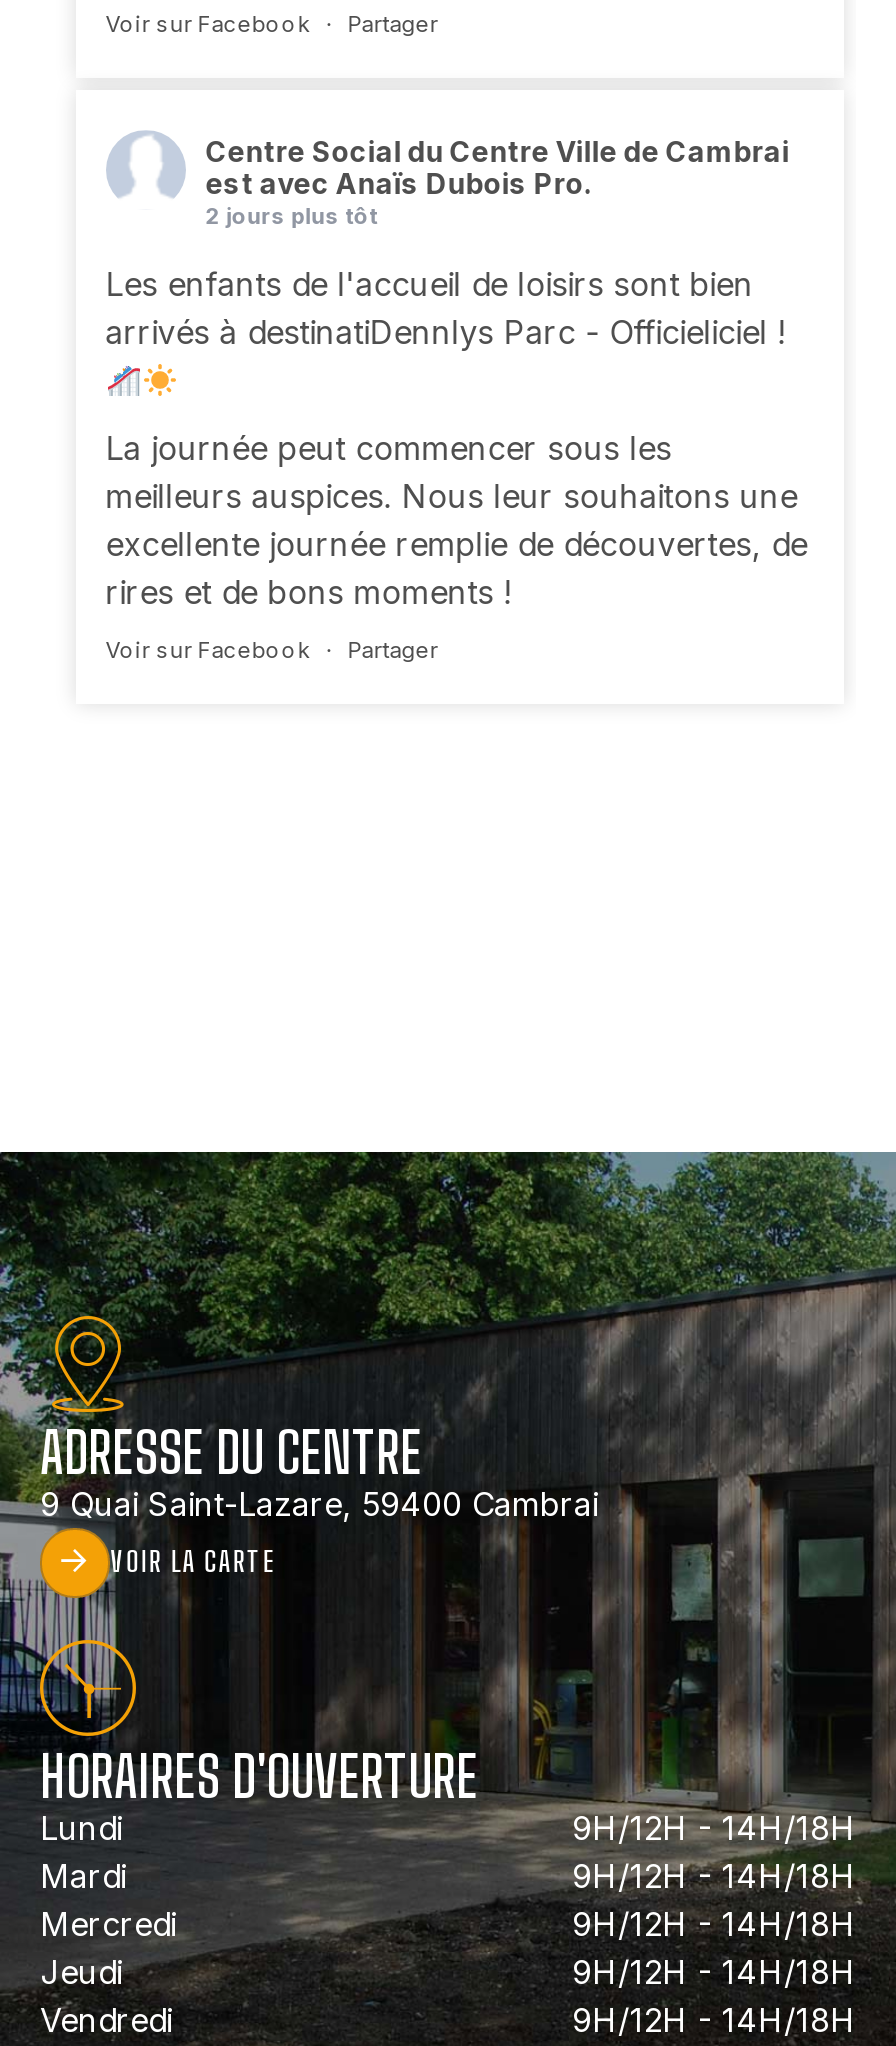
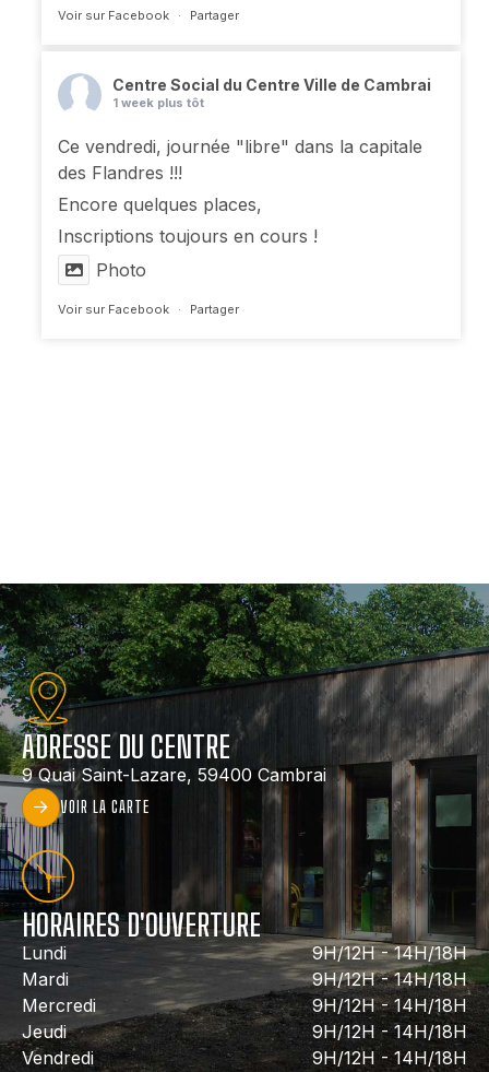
- est avec Anaïs Dubois Pro.
- 2 jours plus tôt
+ 1 week plus tôt

- Les enfants de l'accueil de loisirs sont bien
- arrivés à destinatiDennlys Parc - Officieliciel !
+ Ce vendredi, journée "libre" dans la capitale
+ des Flandres !!!
+ Encore quelques places,
+ Inscriptions toujours en cours !

- La journée peut commencer sous les
- meilleurs auspices. Nous leur souhaitons une
- excellente journée remplie de découvertes, de
- rires et de bons moments !
+ Photo
